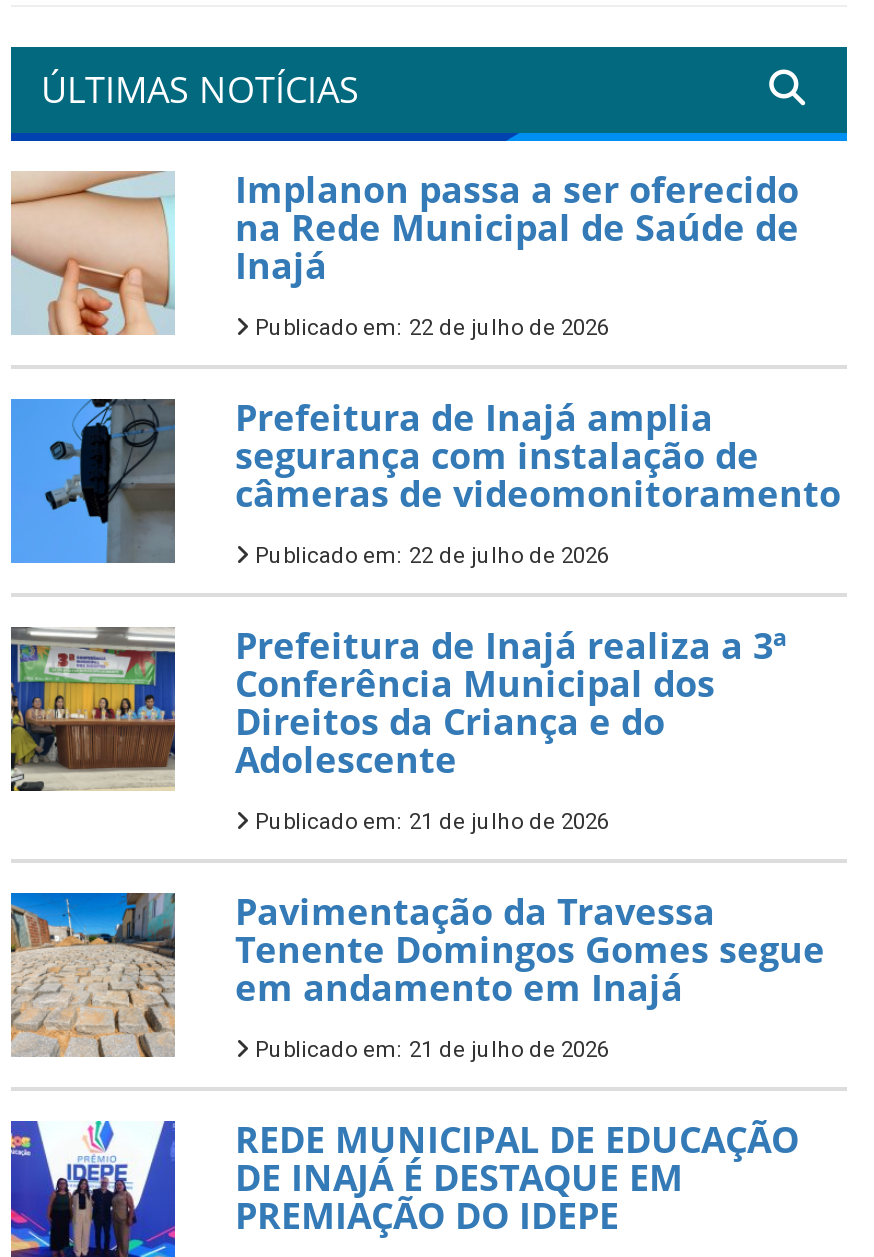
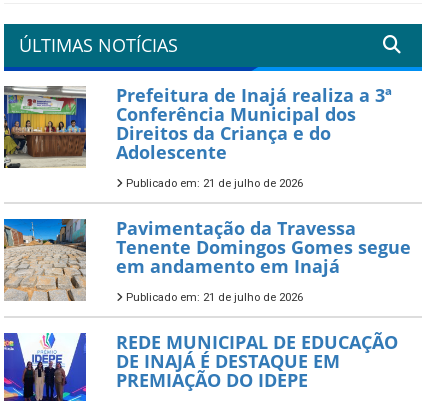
- [image]
- Implanon passa a ser oferecido
- na Rede Municipal de Saúde de
- Inajá
- Publicado em: 22 de julho de 2026
- Prefeitura de Inajá amplia
- segurança com instalação de
- câmeras de videomonitoramento
- Publicado em: 22 de julho de 2026

- [image]
